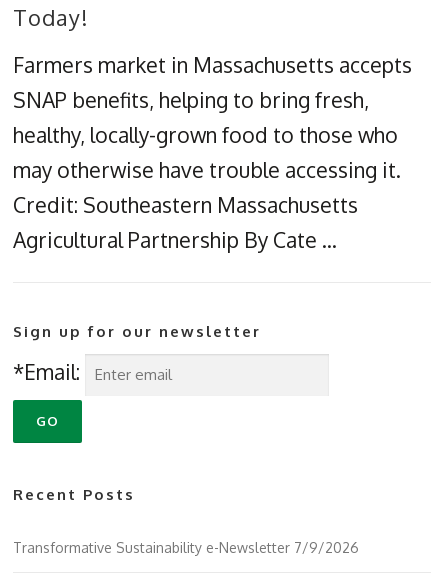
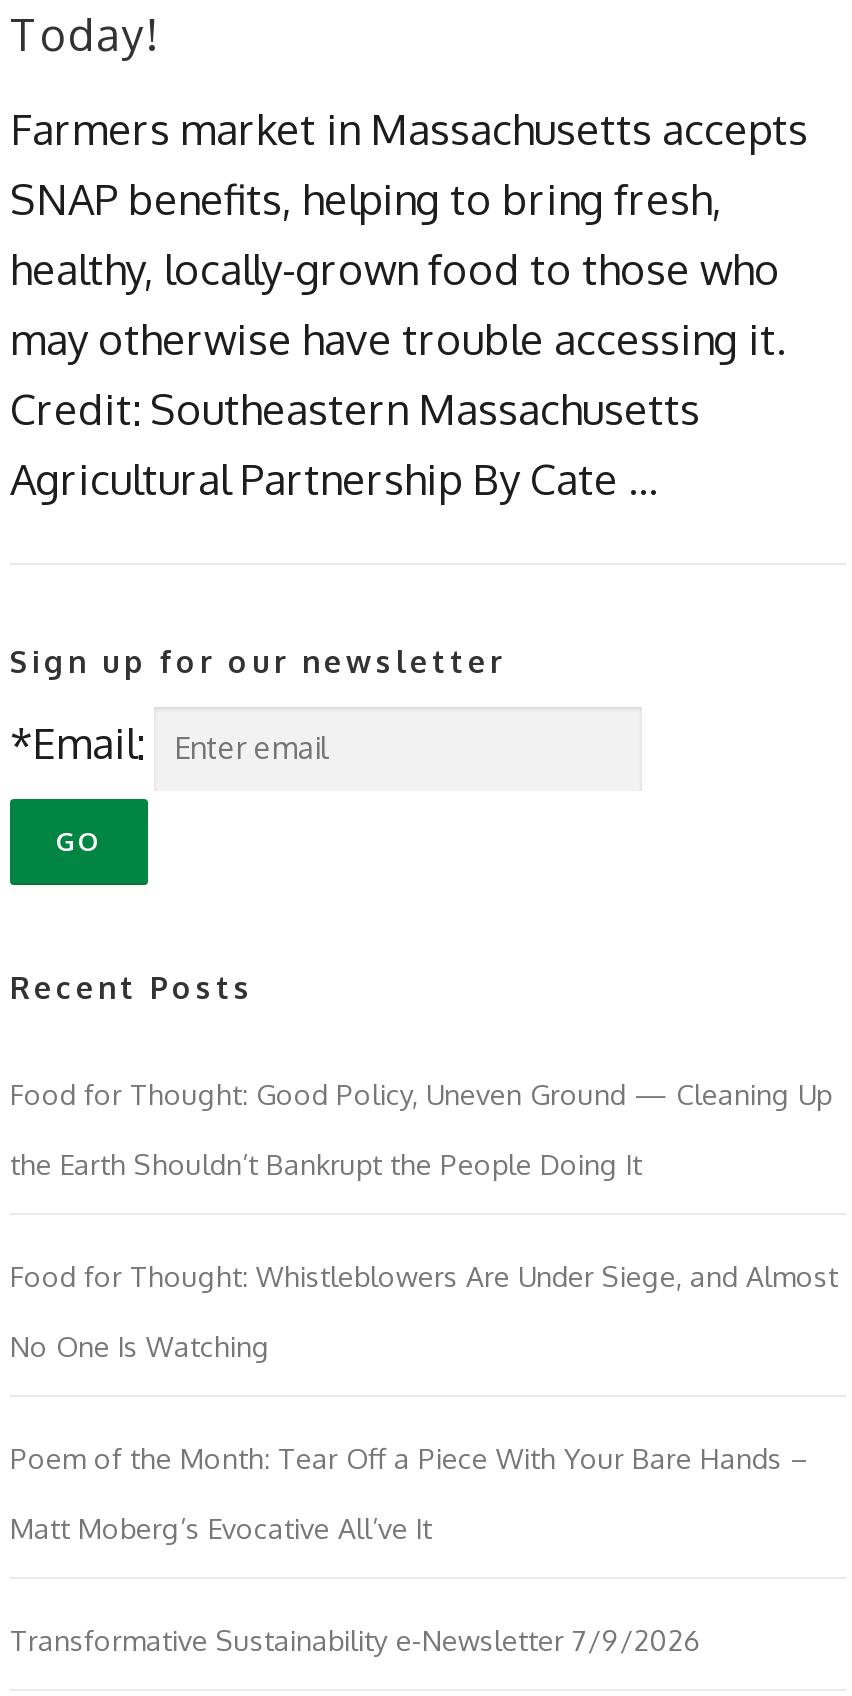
+ Food for Thought: Good Policy, Uneven Ground — Cleaning Up
+ the Earth Shouldn’t Bankrupt the People Doing It
+ Food for Thought: Whistleblowers Are Under Siege, and Almost
+ No One Is Watching
+ Poem of the Month: Tear Off a Piece With Your Bare Hands –
+ Matt Moberg’s Evocative All’ve It
